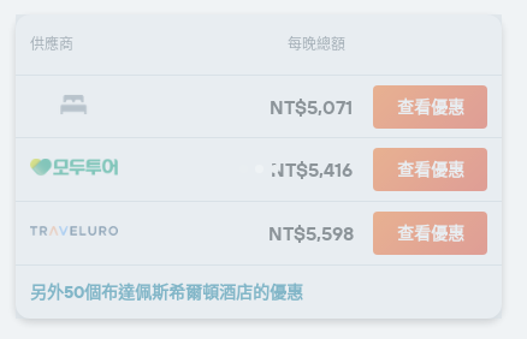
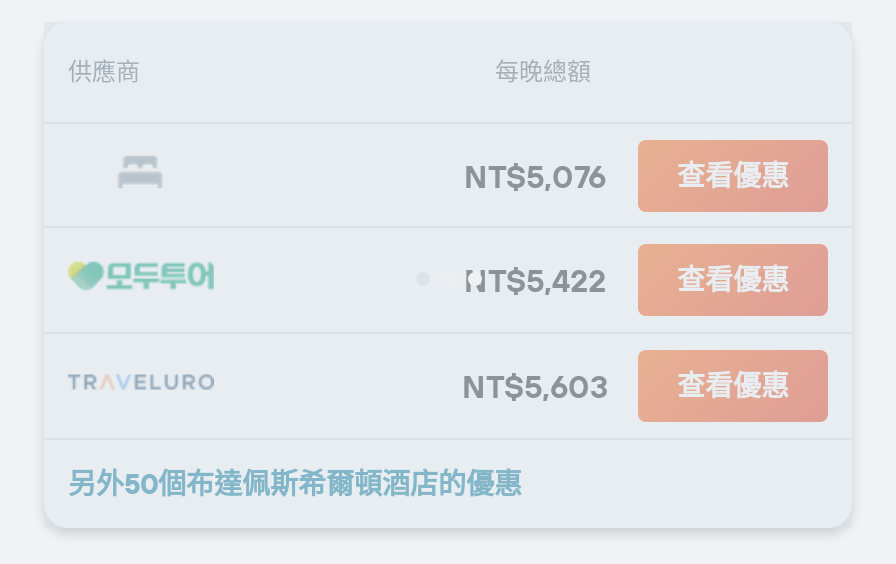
- NT$5,071
+ NT$5,076

- NT$5,416
+ NT$5,422

- NT$5,598 查看優惠
+ NT$5,603 查看優惠
